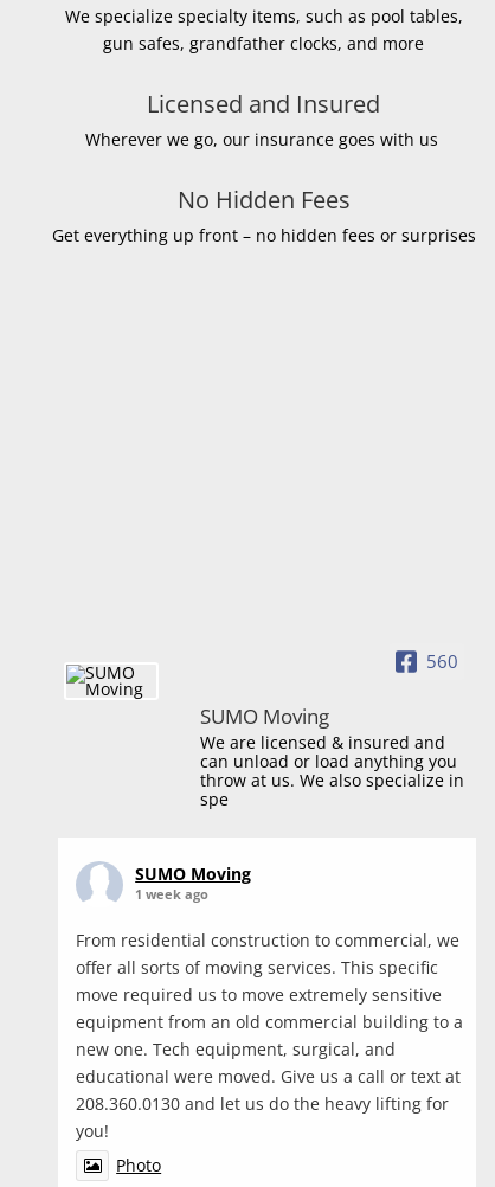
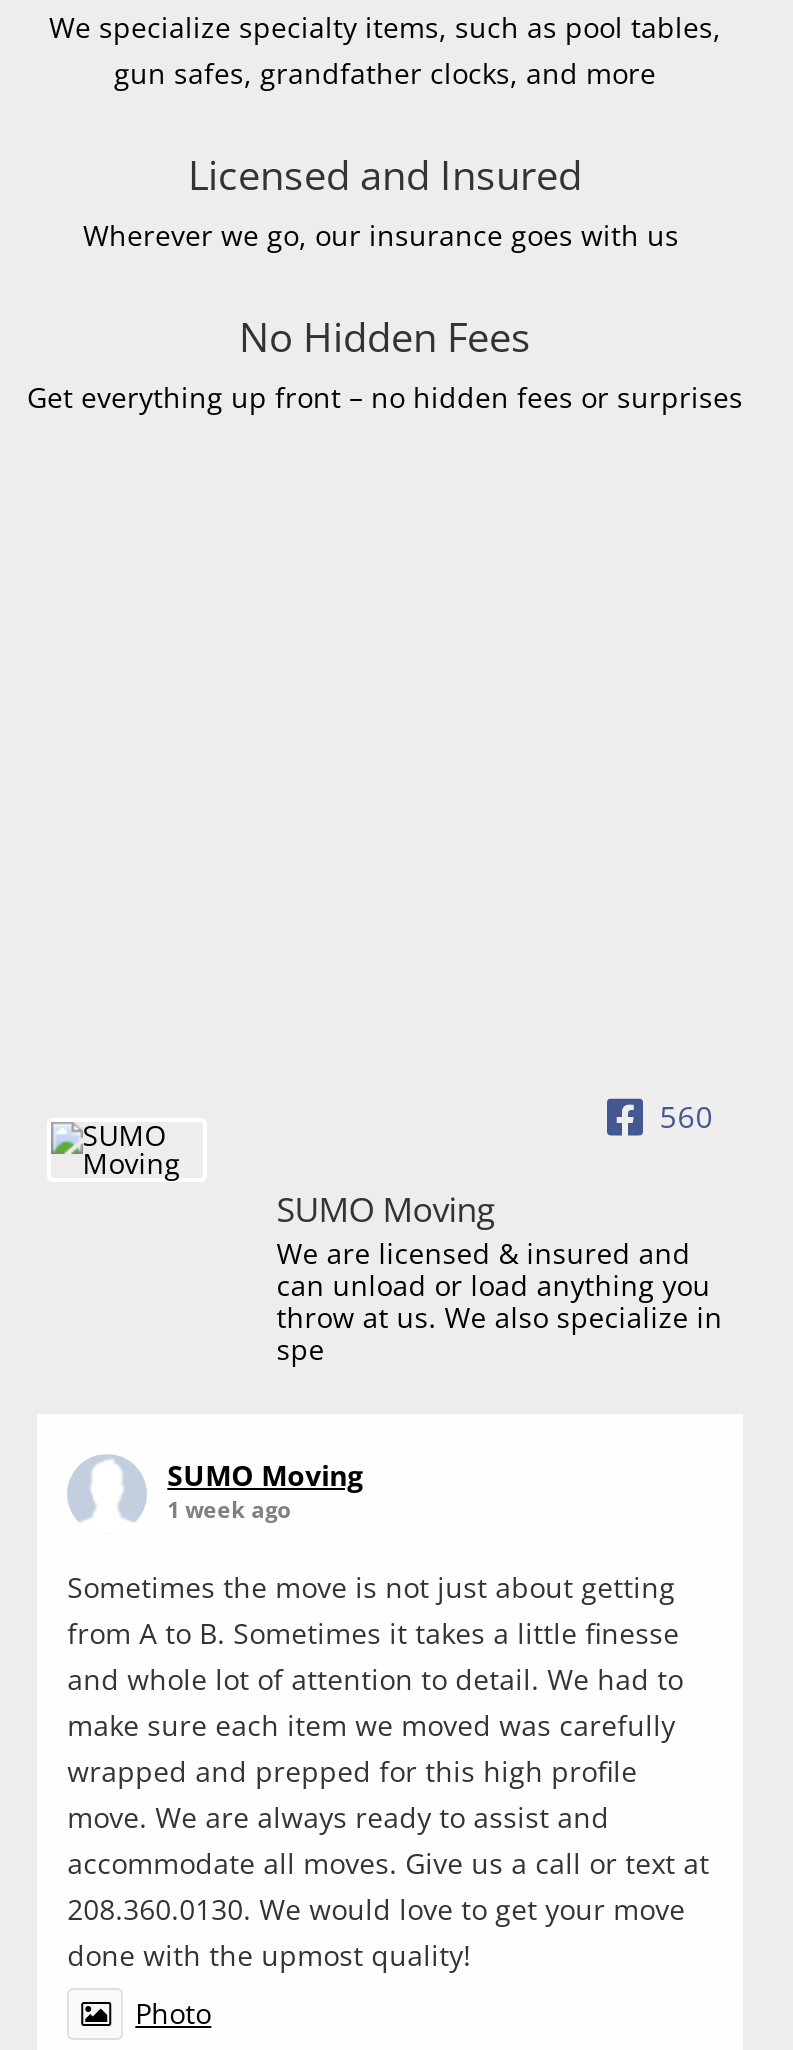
- From residential construction to commercial, we
- offer all sorts of moving services. This specific
- move required us to move extremely sensitive
- equipment from an old commercial building to a
- new one. Tech equipment, surgical, and
- educational were moved. Give us a call or text at
- 208.360.0130 and let us do the heavy lifting for
- you!
+ Sometimes the move is not just about getting
+ from A to B. Sometimes it takes a little finesse
+ and whole lot of attention to detail. We had to
+ make sure each item we moved was carefully
+ wrapped and prepped for this high profile
+ move. We are always ready to assist and
+ accommodate all moves. Give us a call or text at
+ 208.360.0130. We would love to get your move
+ done with the upmost quality!
